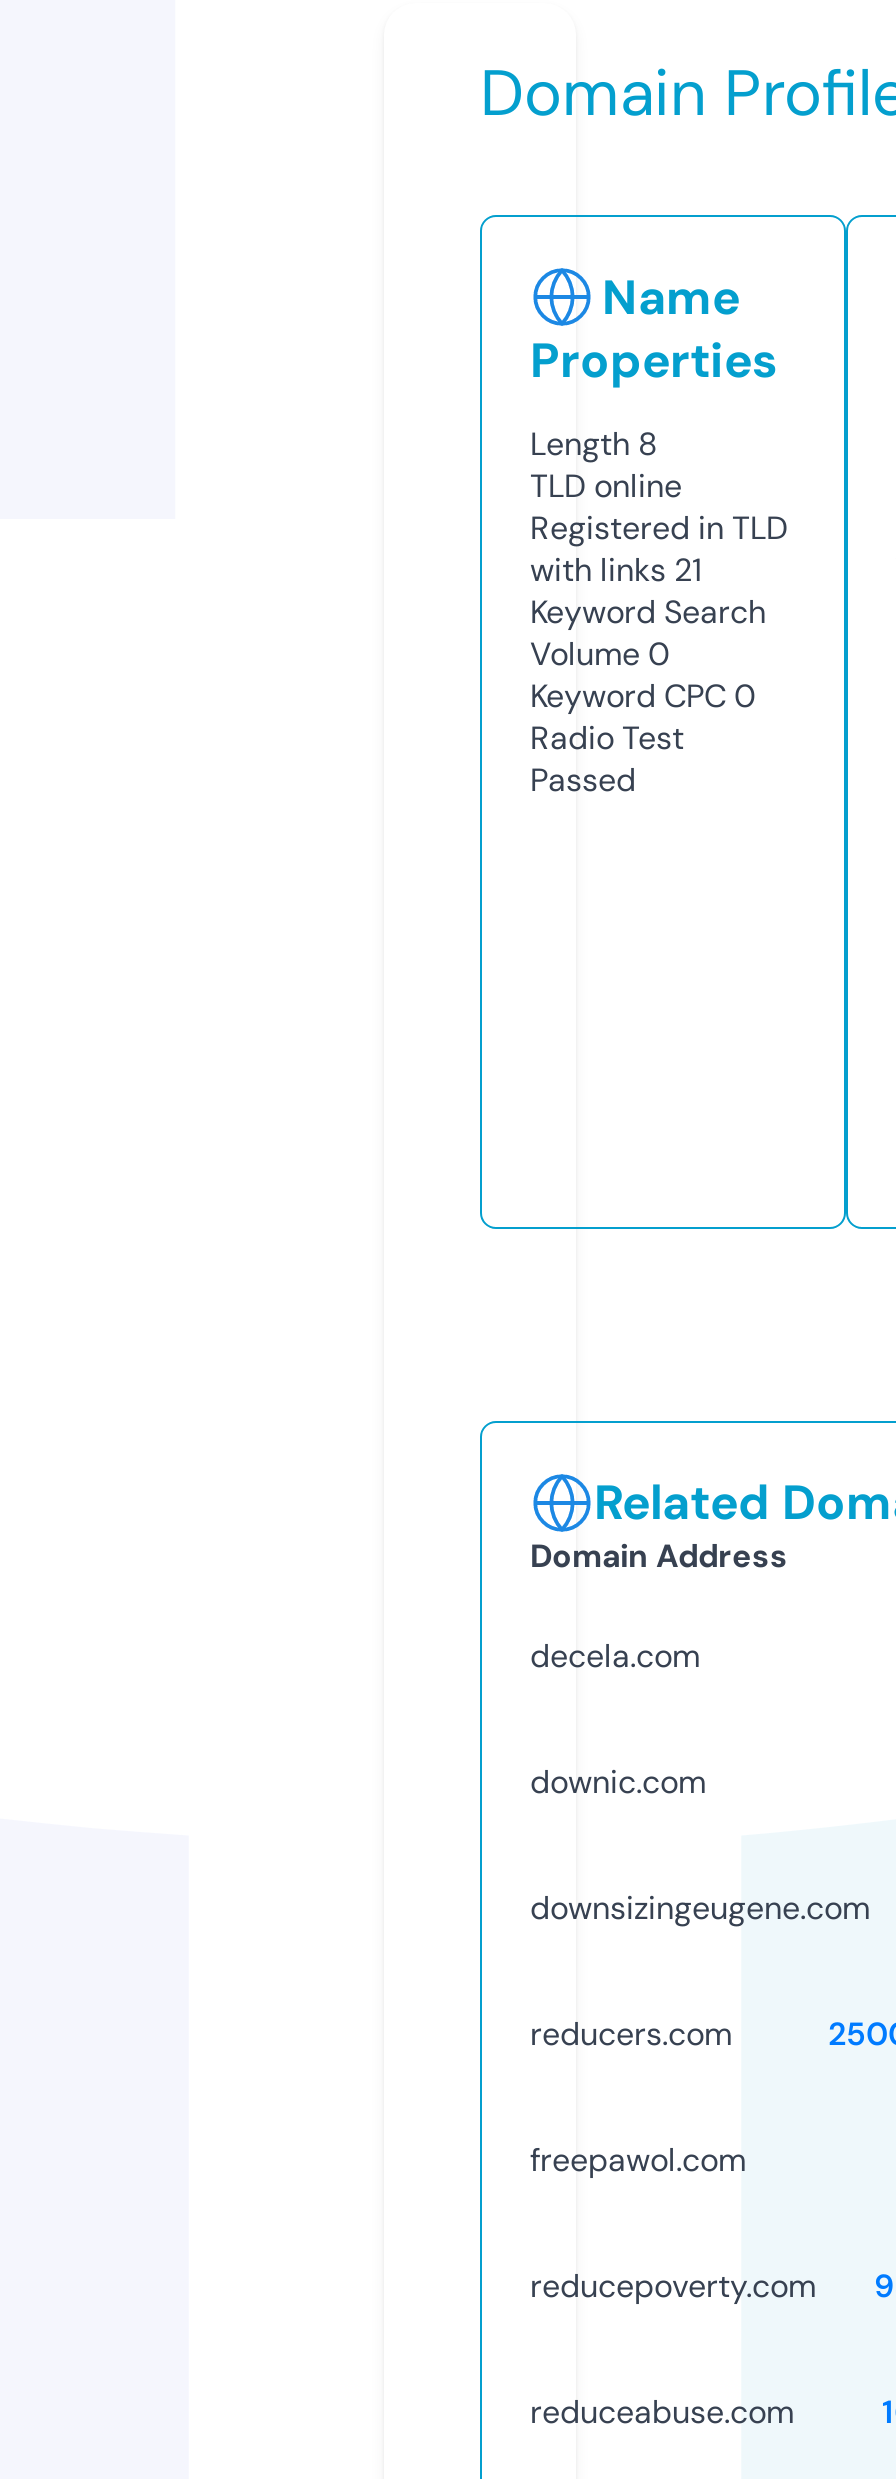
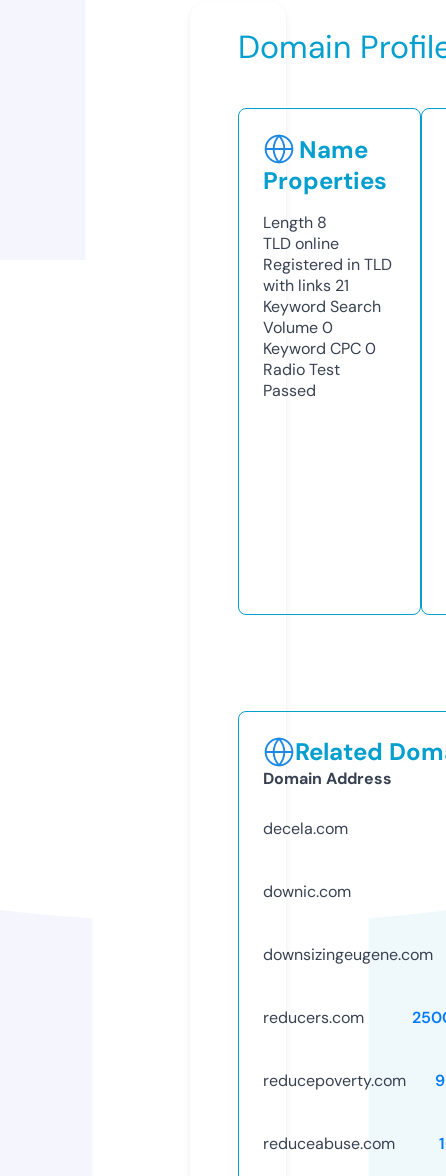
- freepawol.com
